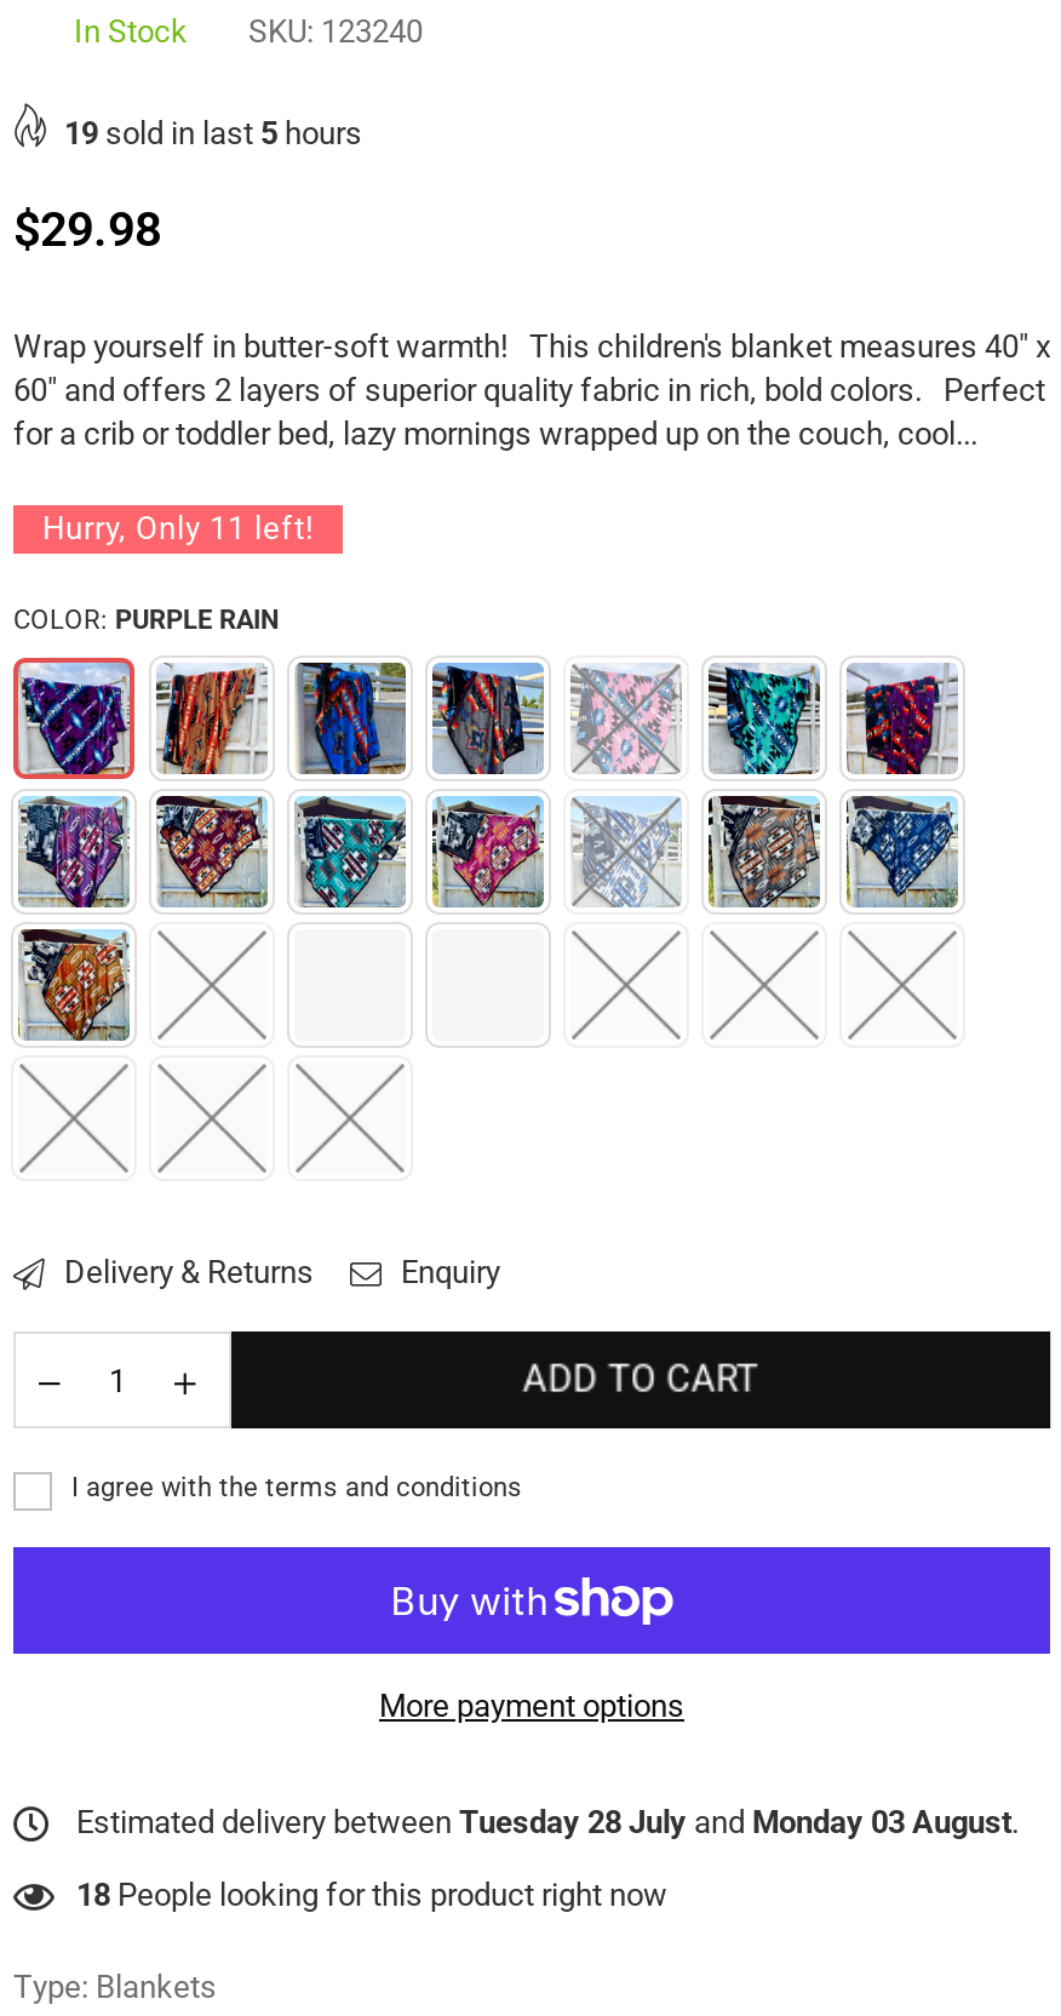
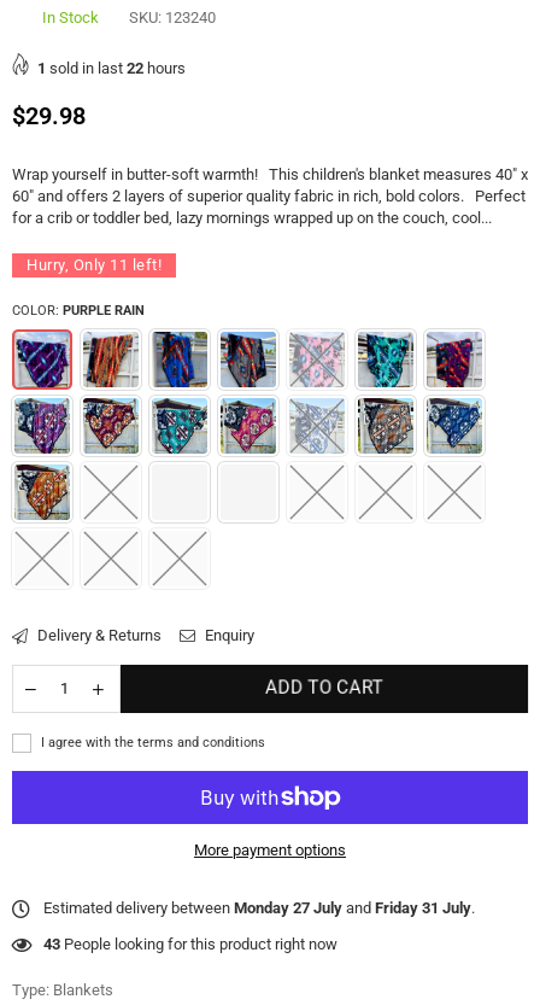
- 19 sold in last 5 hours
+ 1 sold in last 22 hours

- Estimated delivery between Tuesday 28 July and Monday 03 August.
+ Estimated delivery between Monday 27 July and Friday 31 July.

- 18 People looking for this product right now
+ 43 People looking for this product right now
